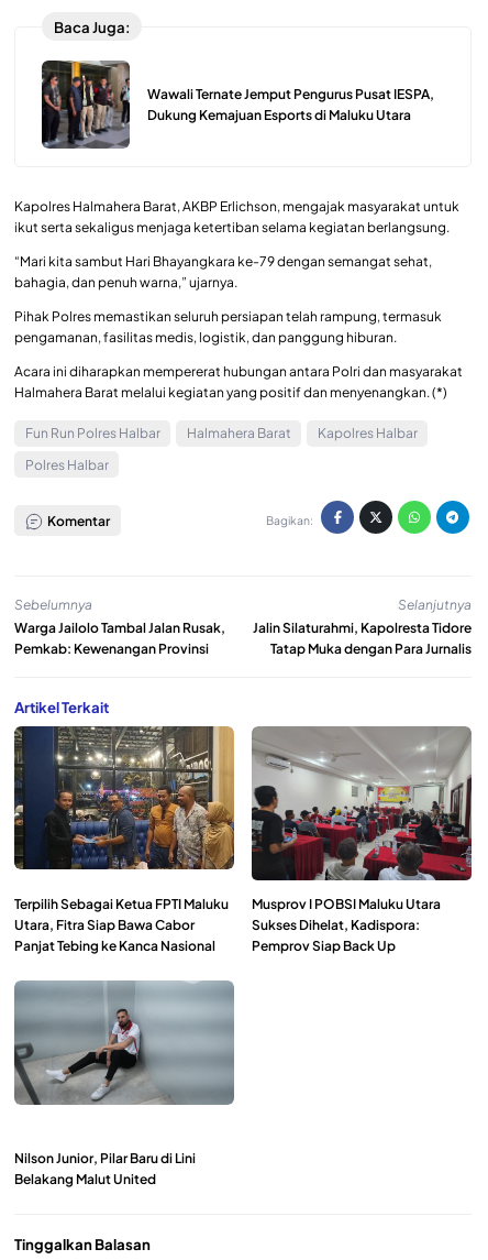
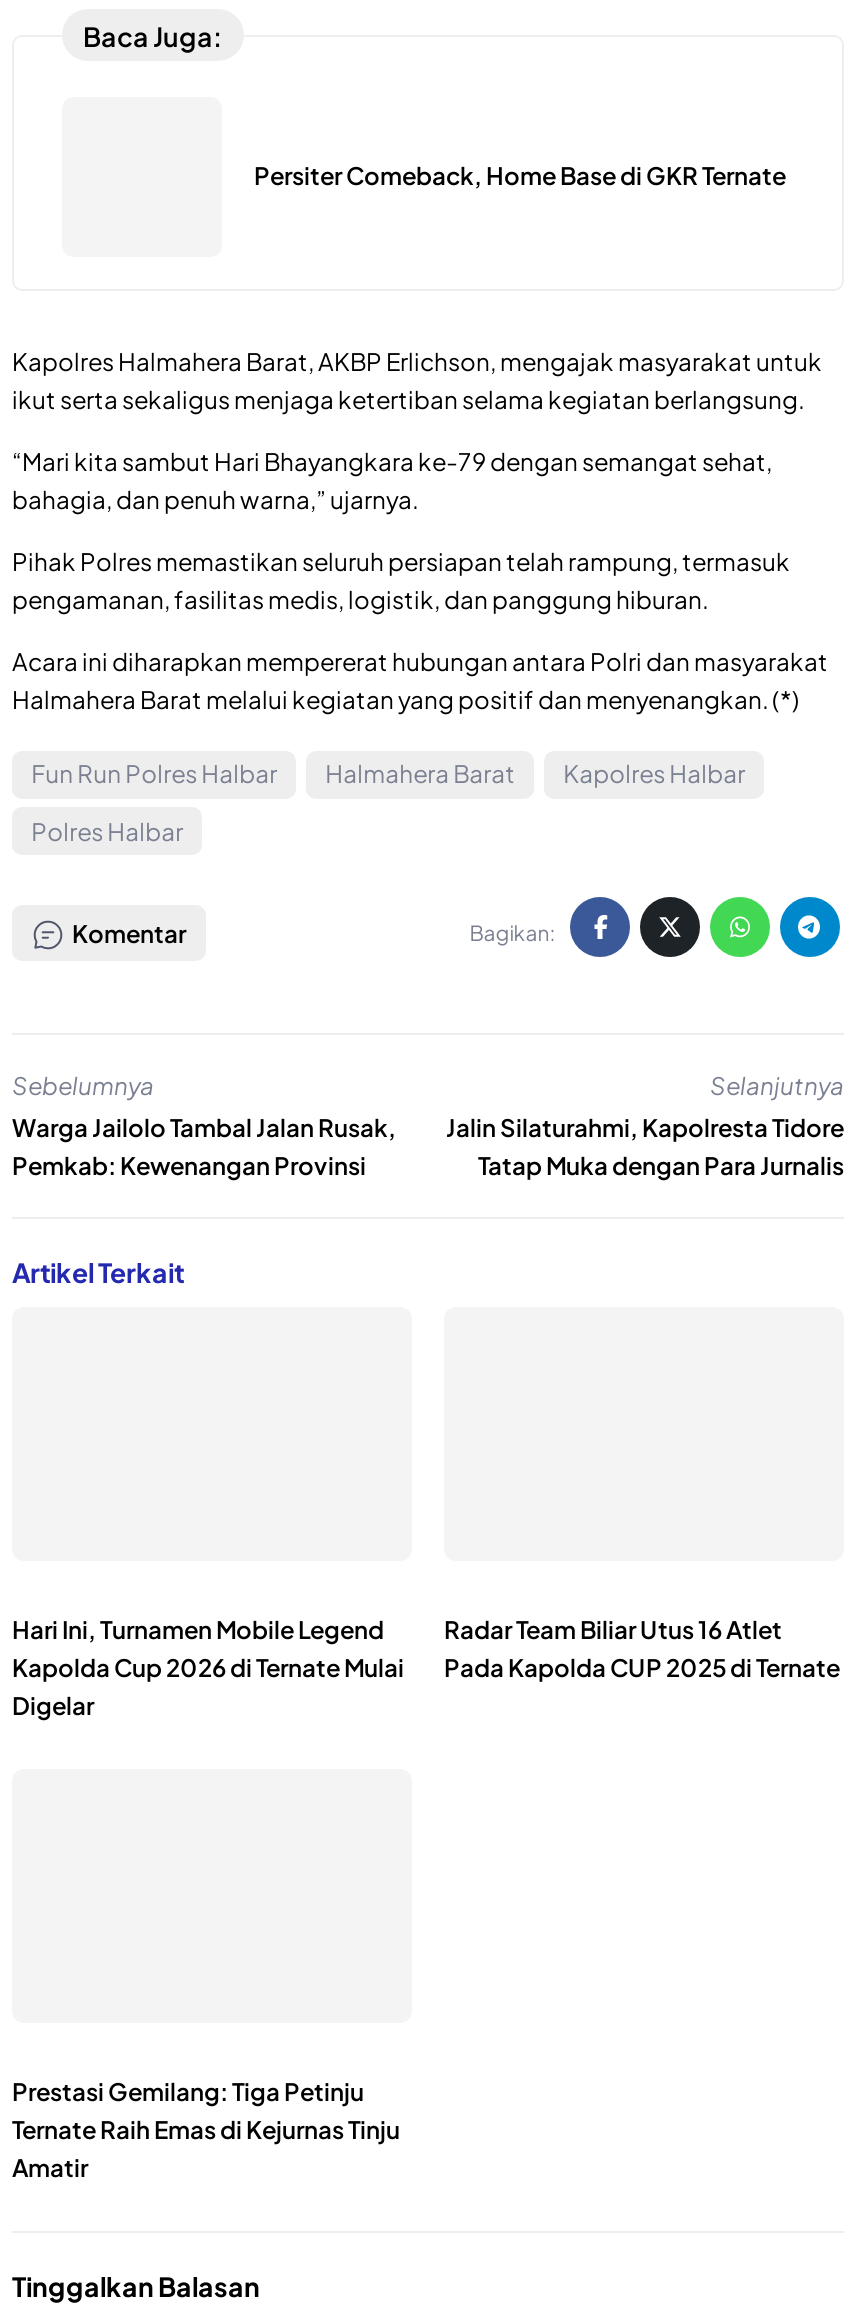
- [image]

- Wawali Ternate Jemput Pengurus Pusat IESPA,
- Dukung Kemajuan Esports di Maluku Utara
+ Persiter Comeback, Home Base di GKR Ternate

- [image]

- [image]

- Terpilih Sebagai Ketua FPTI Maluku
- Utara, Fitra Siap Bawa Cabor
- Panjat Tebing ke Kanca Nasional
+ Hari Ini, Turnamen Mobile Legend
+ Kapolda Cup 2026 di Ternate Mulai
+ Digelar

- Musprov I POBSI Maluku Utara
- Sukses Dihelat, Kadispora:
- Pemprov Siap Back Up
+ Radar Team Biliar Utus 16 Atlet
+ Pada Kapolda CUP 2025 di Ternate

- [image]

- Nilson Junior, Pilar Baru di Lini
- Belakang Malut United
+ Prestasi Gemilang: Tiga Petinju
+ Ternate Raih Emas di Kejurnas Tinju
+ Amatir
